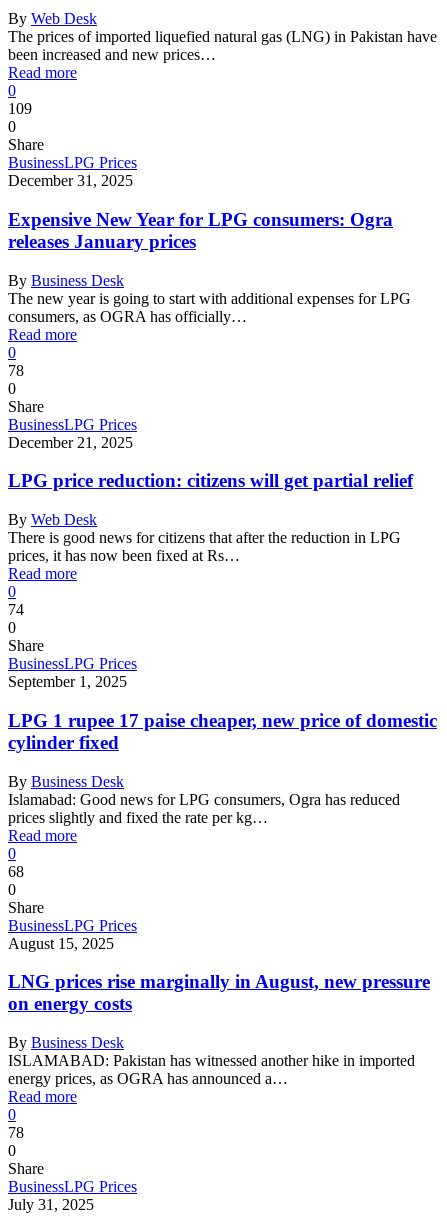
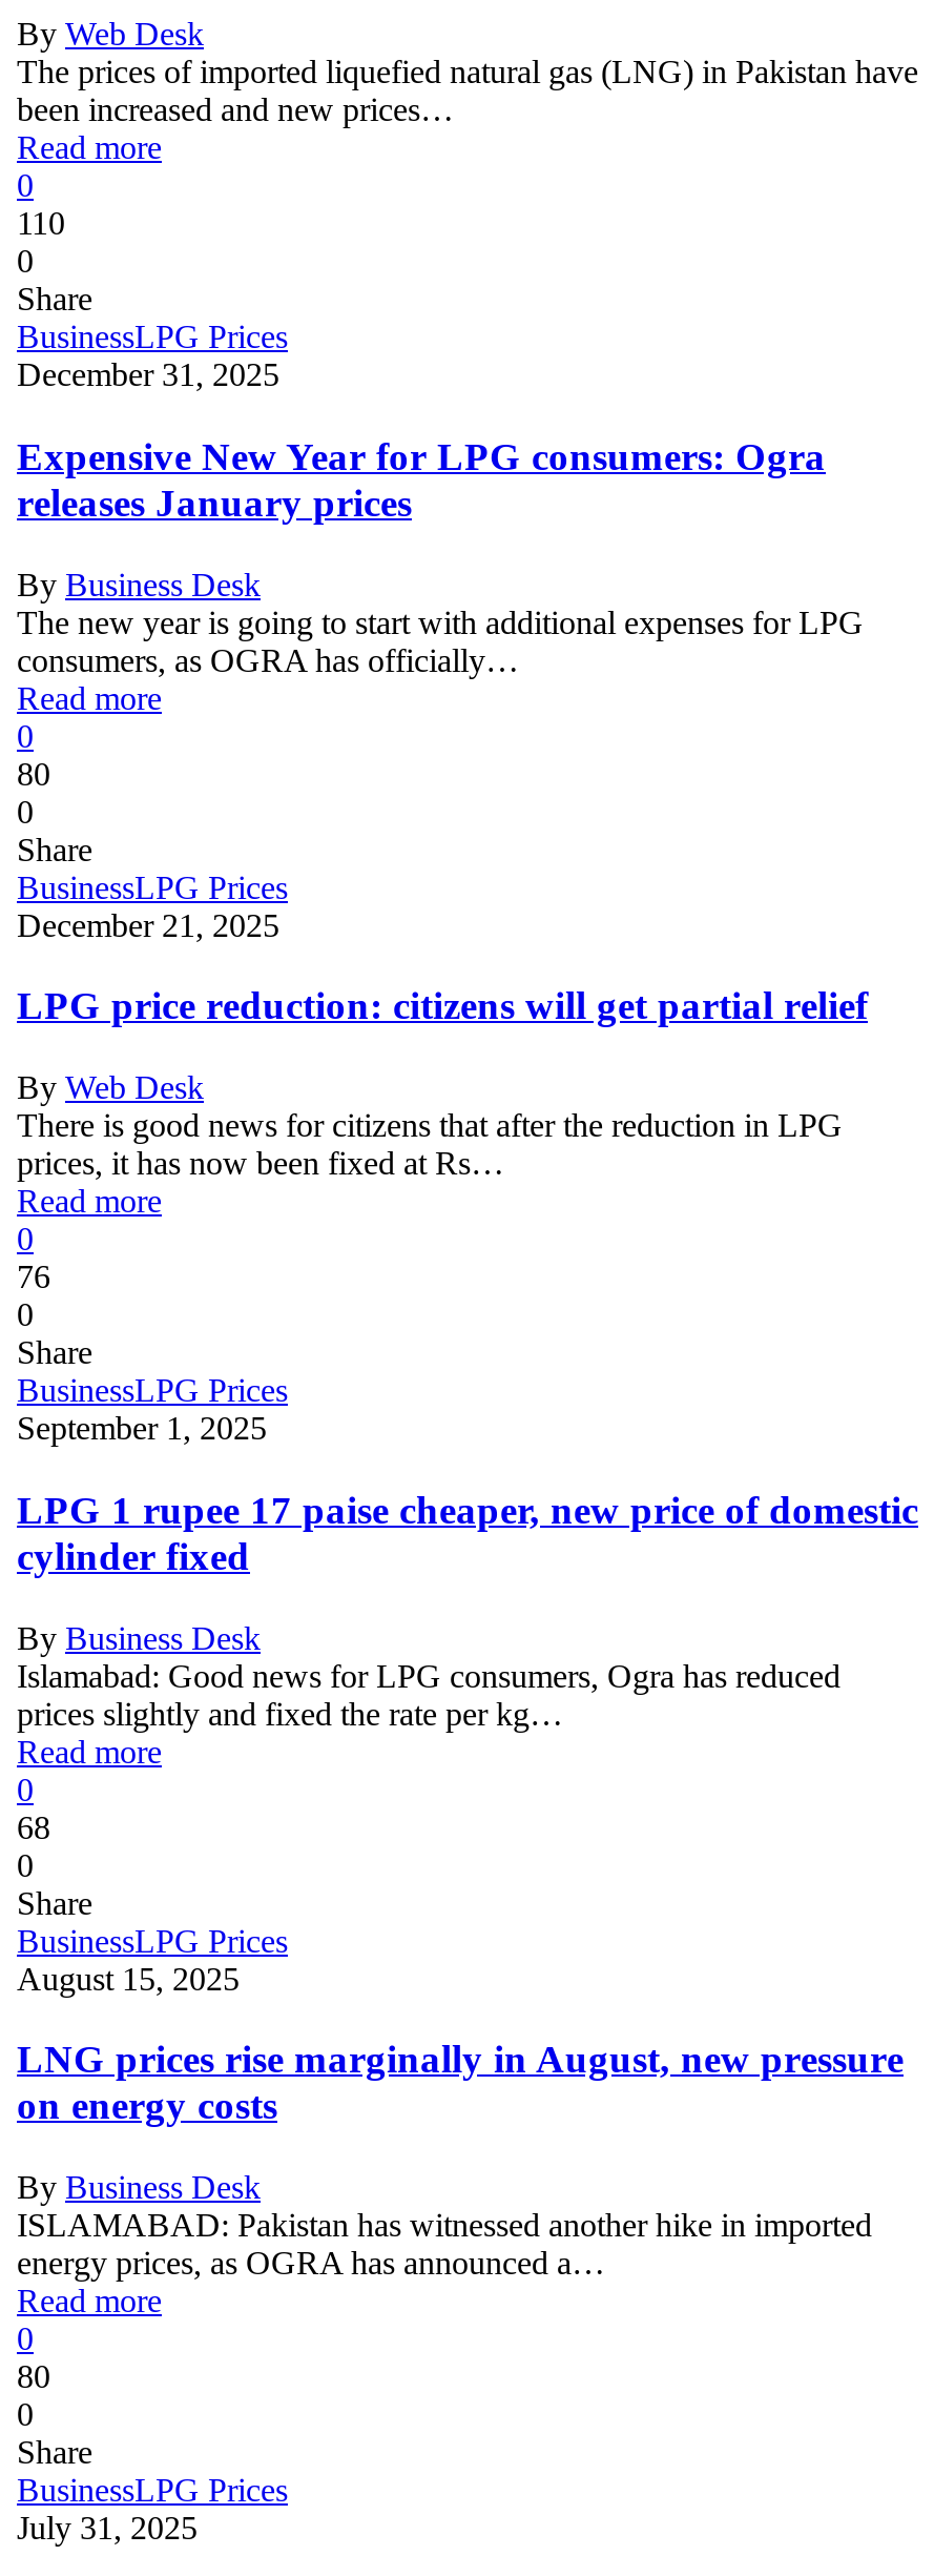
- 109
+ 110

- 78
+ 80

- 74
+ 76

- 78
+ 80
